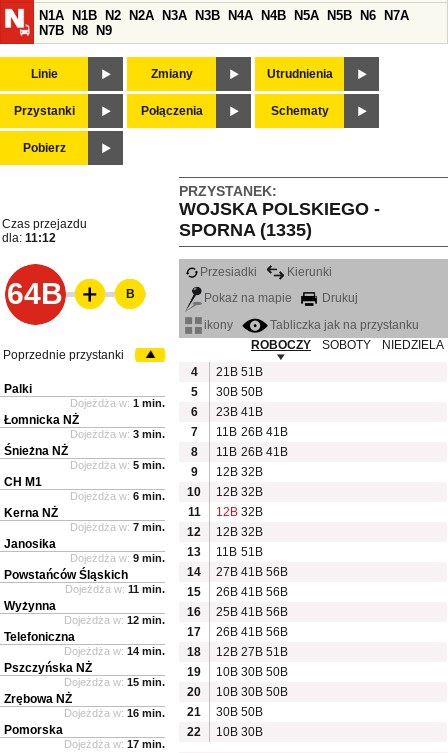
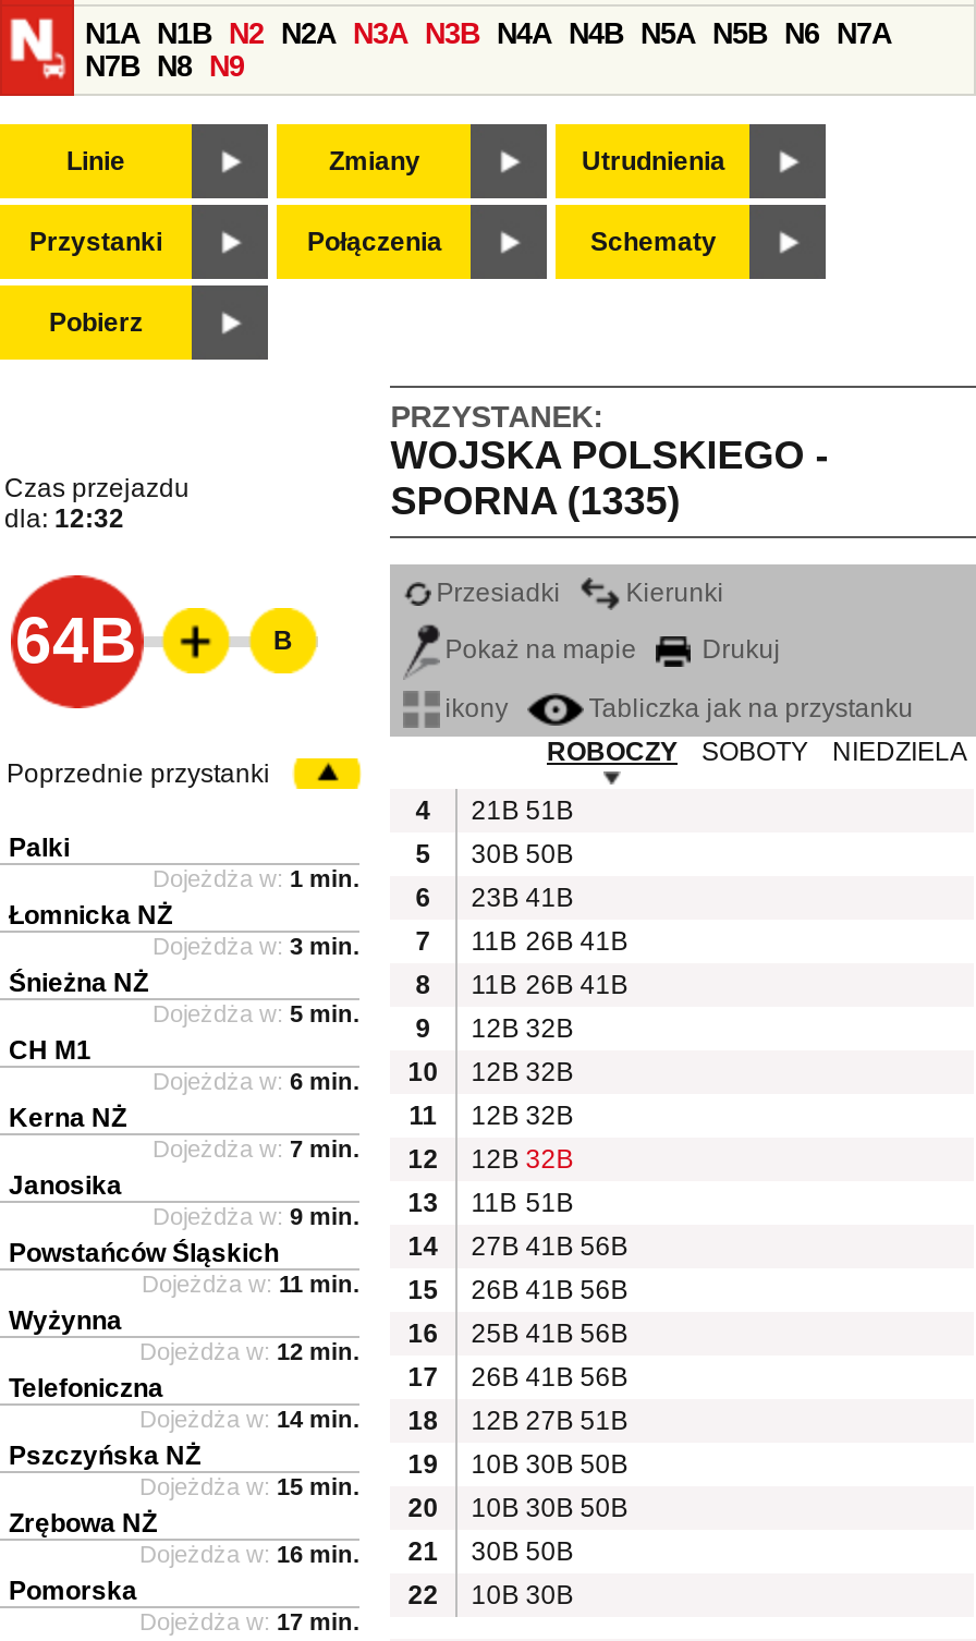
- dla: 11:12
+ dla: 12:32
